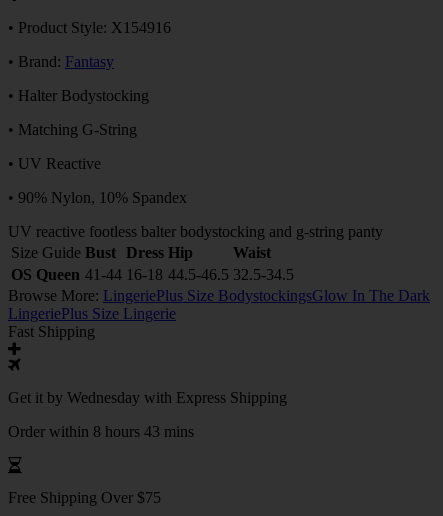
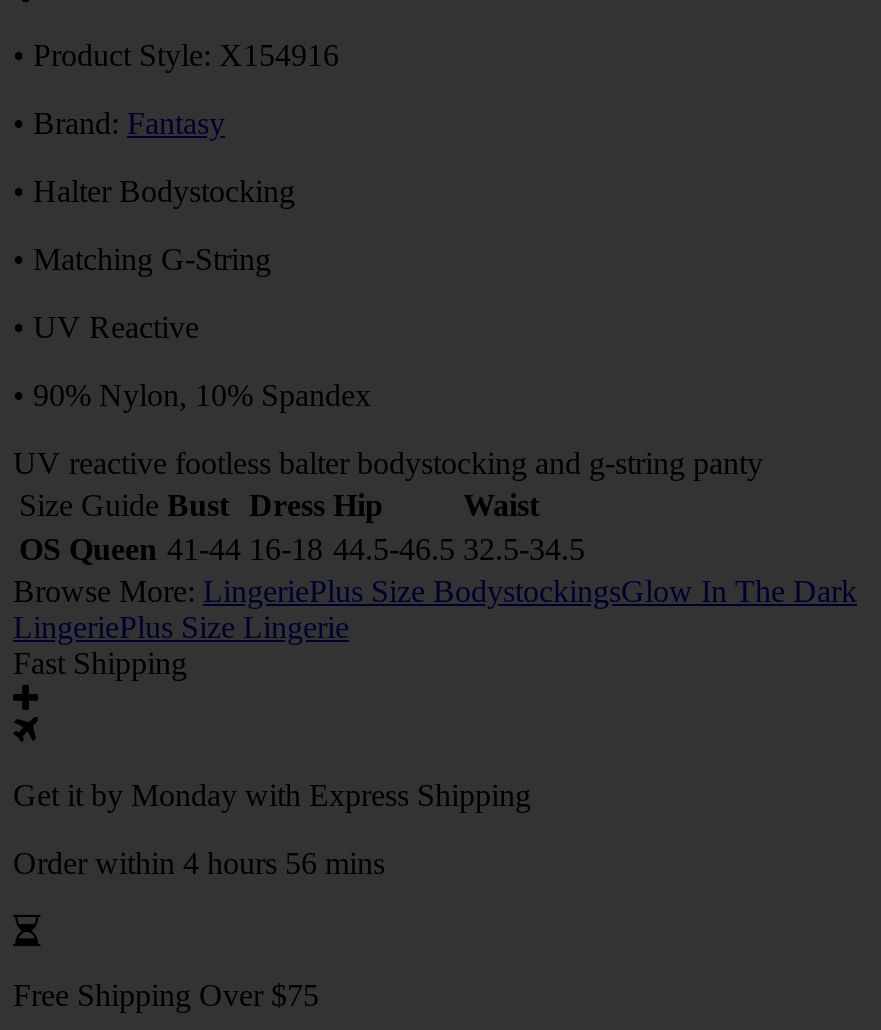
- Get it by Wednesday with Express Shipping
+ Get it by Monday with Express Shipping

- Order within 8 hours 43 mins
+ Order within 4 hours 56 mins
